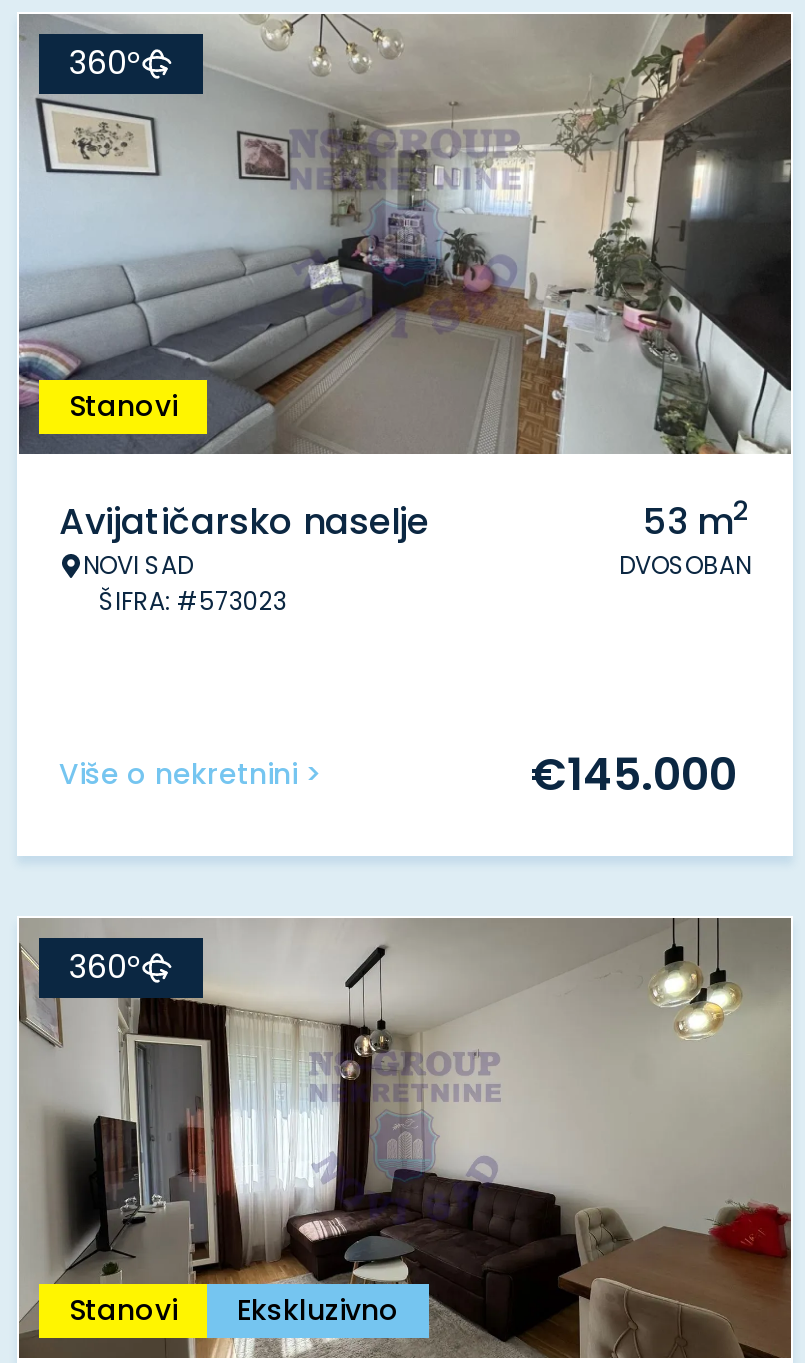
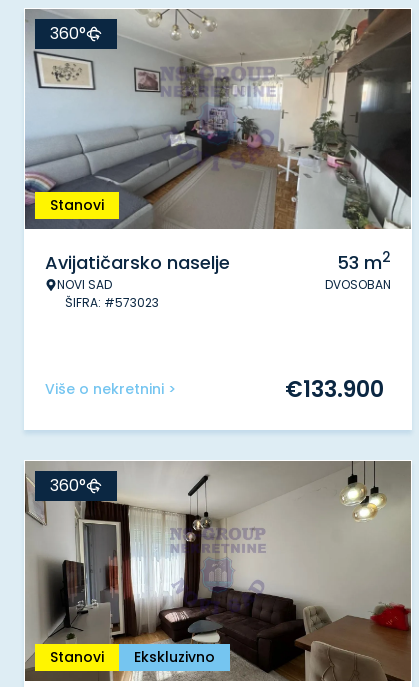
- €145.000
+ €133.900
